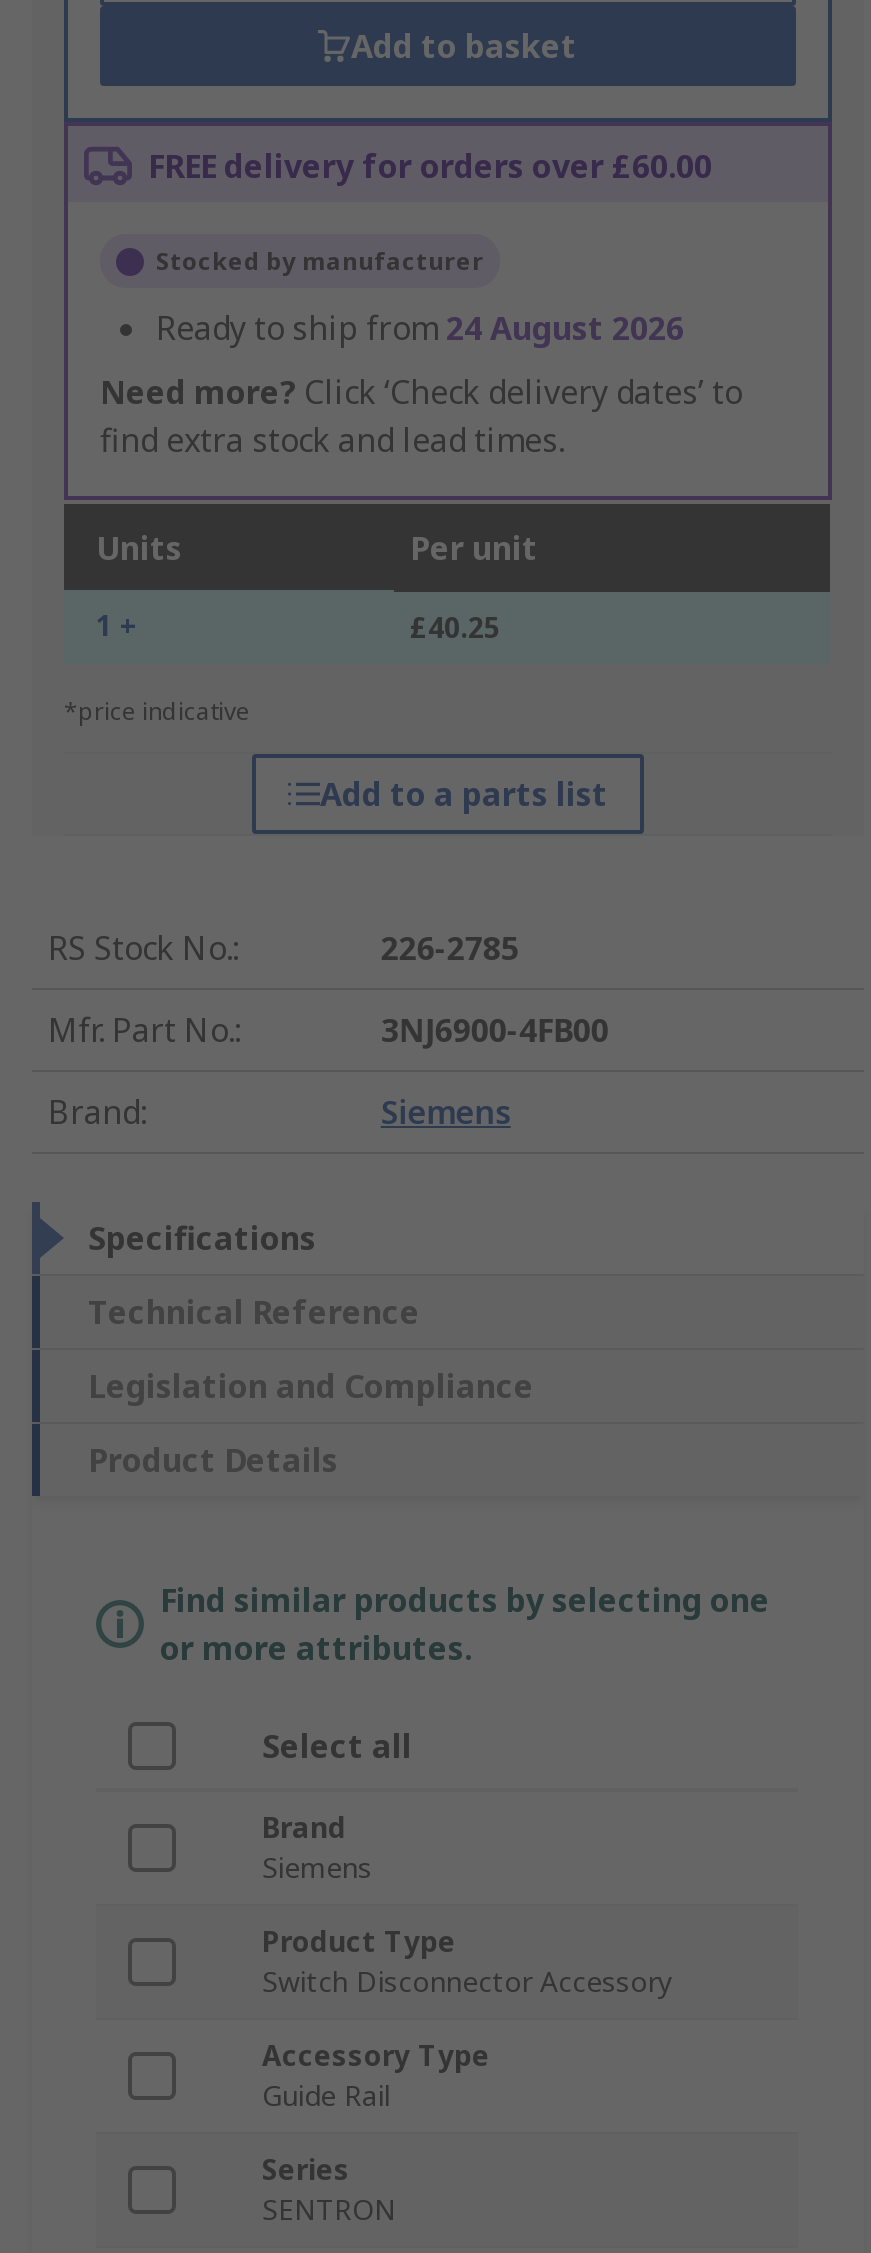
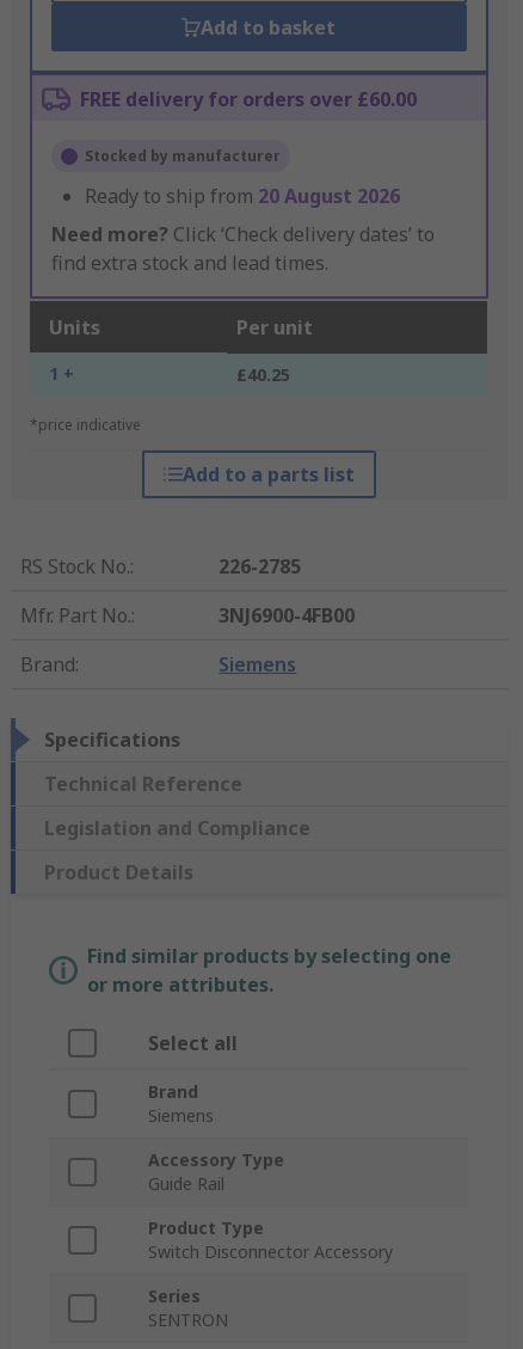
- Ready to ship from 24 August 2026
+ Ready to ship from 20 August 2026

moved down: Product Type | Switch Disconnector Accessory

moved up: Accessory Type | Guide Rail
